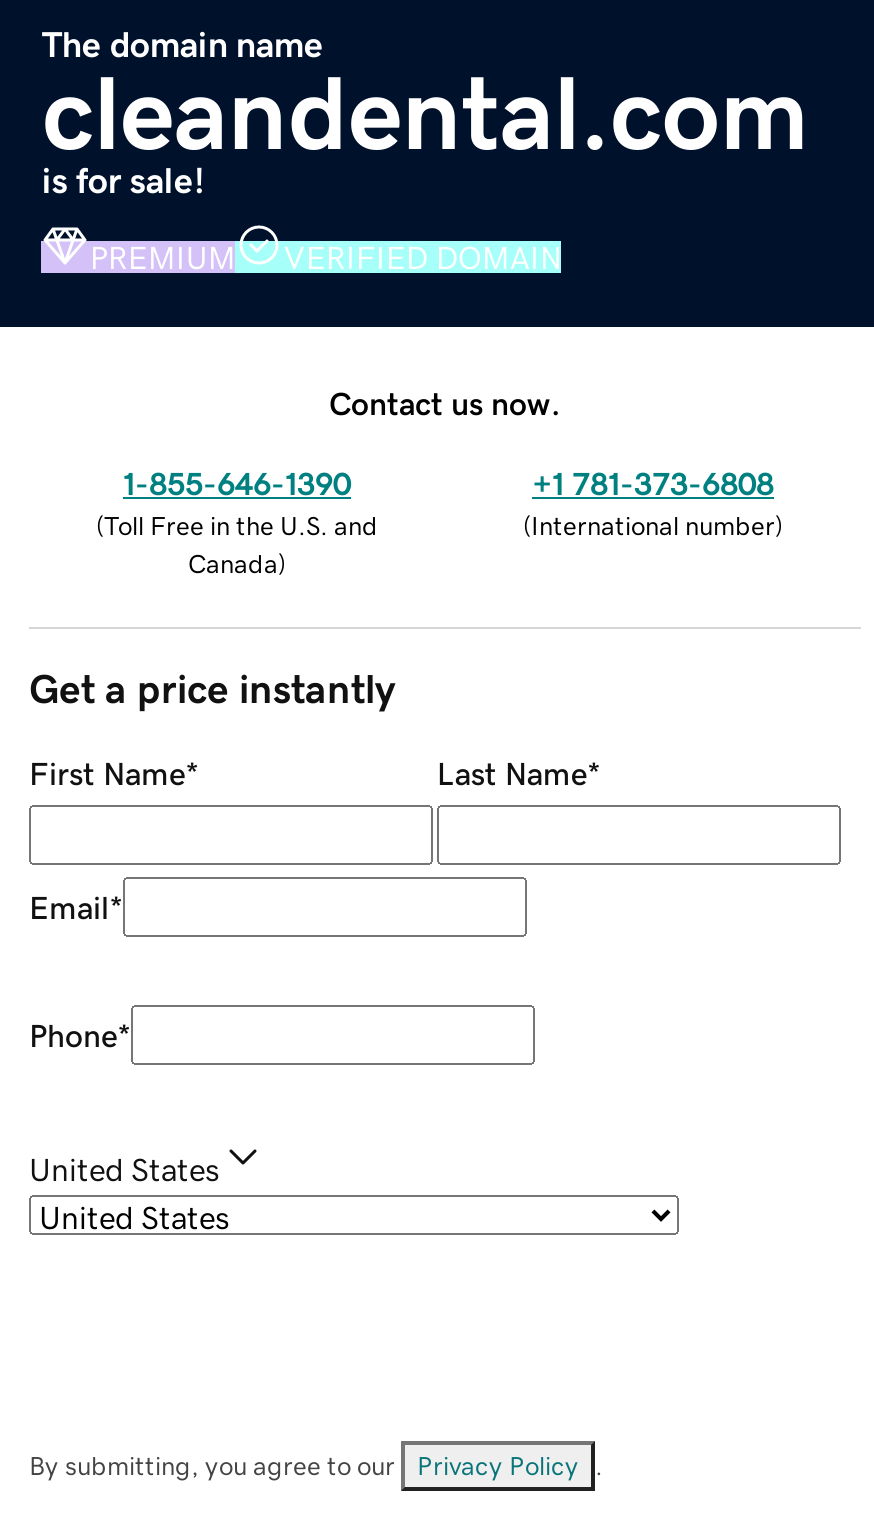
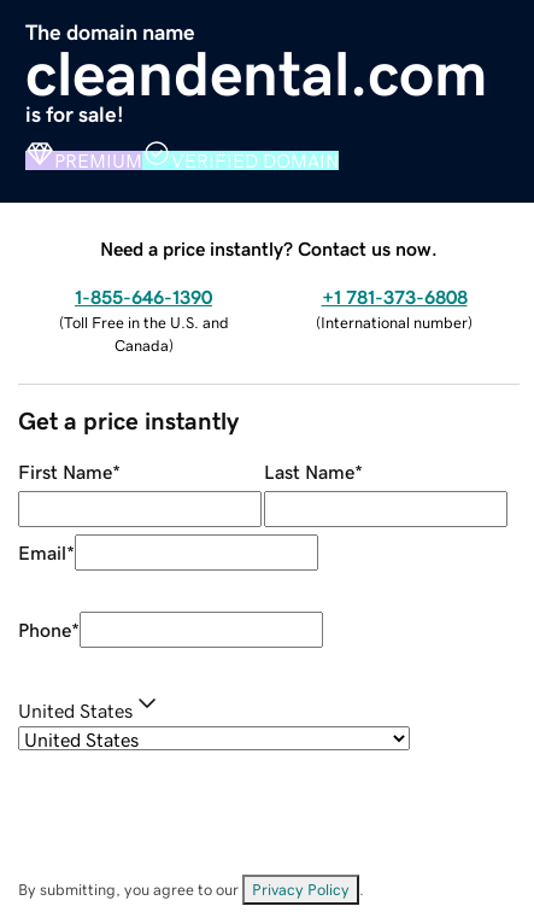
- Contact us now.
+ Need a price instantly? Contact us now.
